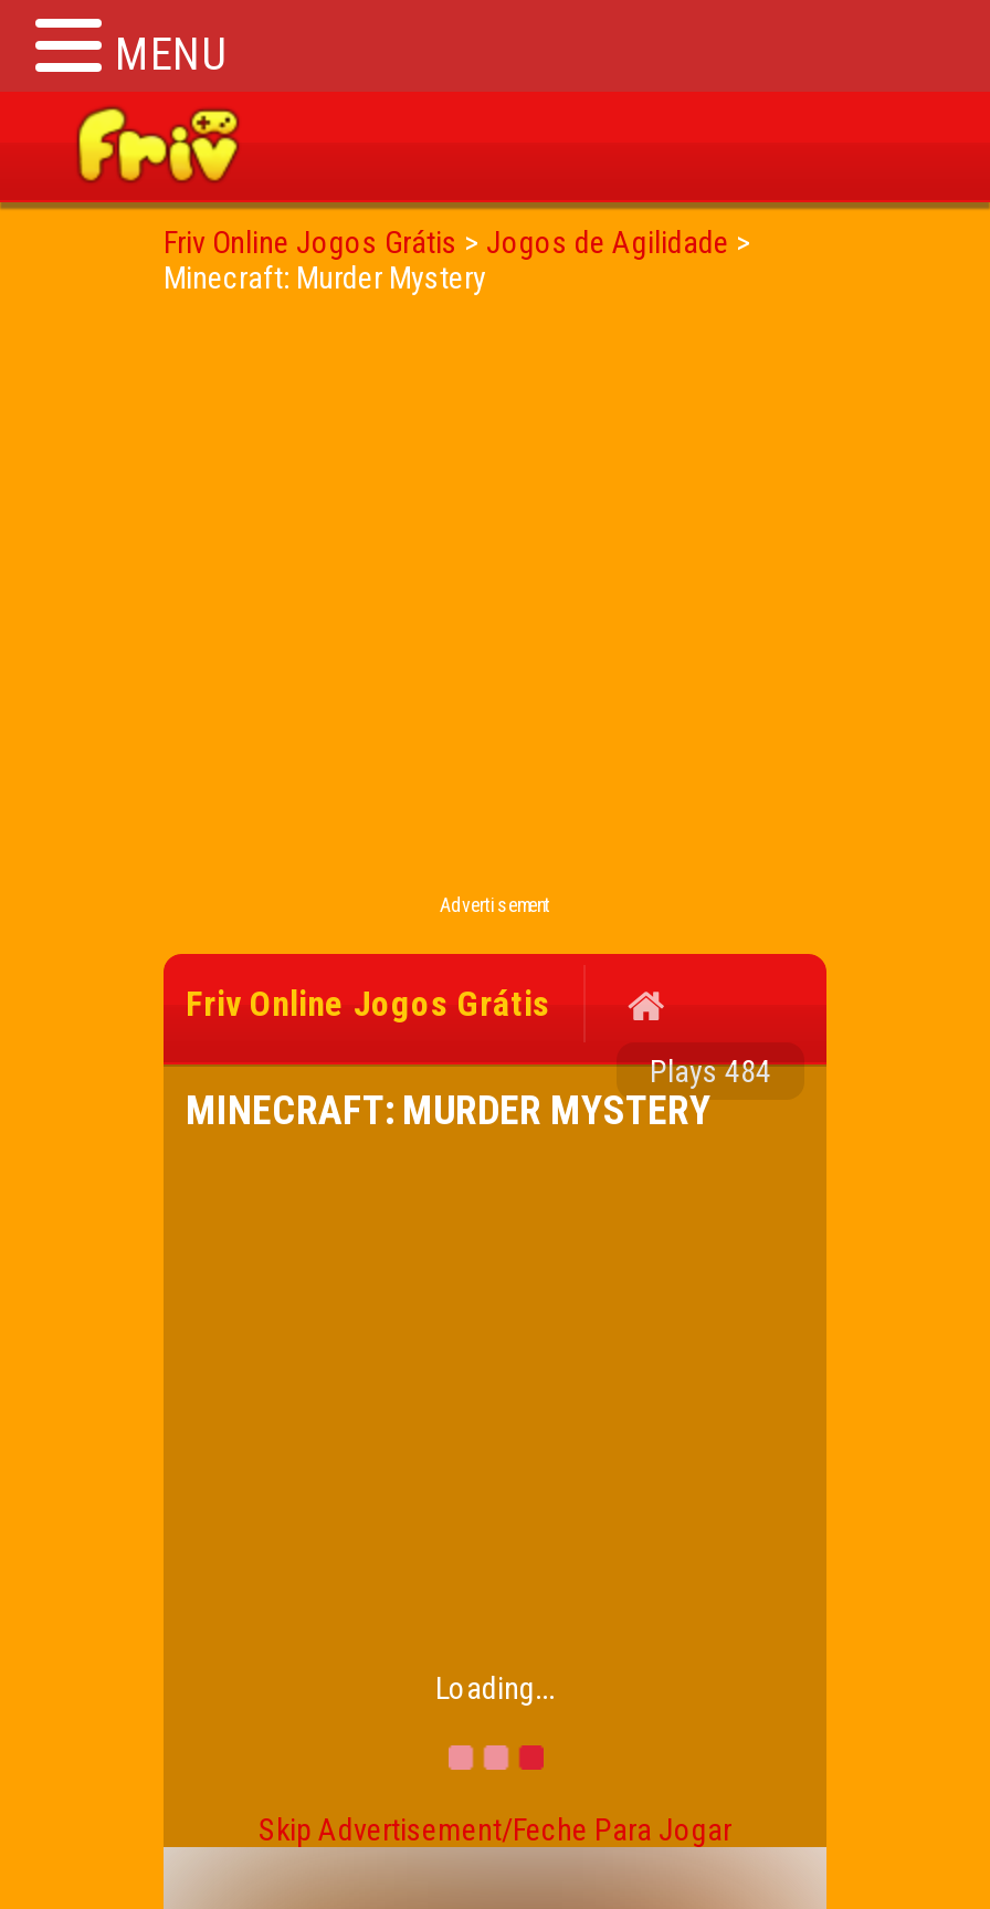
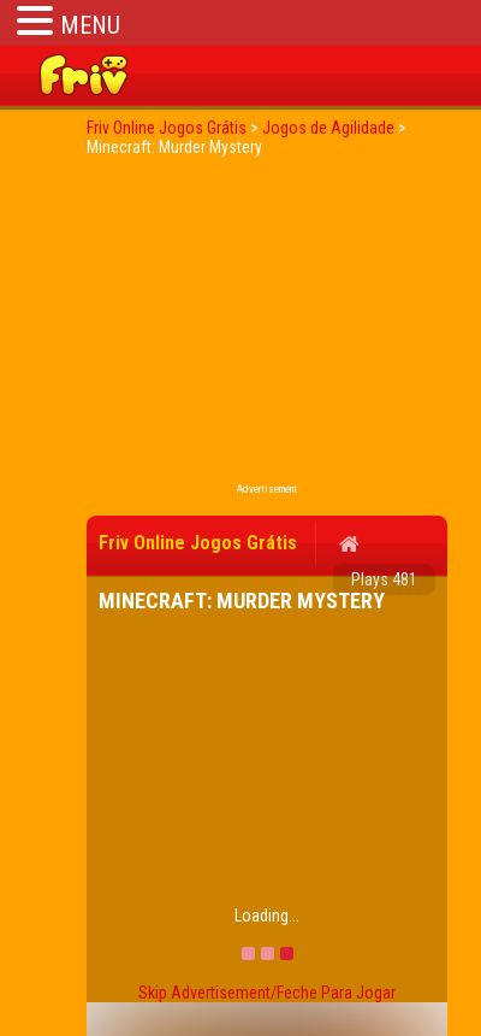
- Plays 484
+ Plays 481
